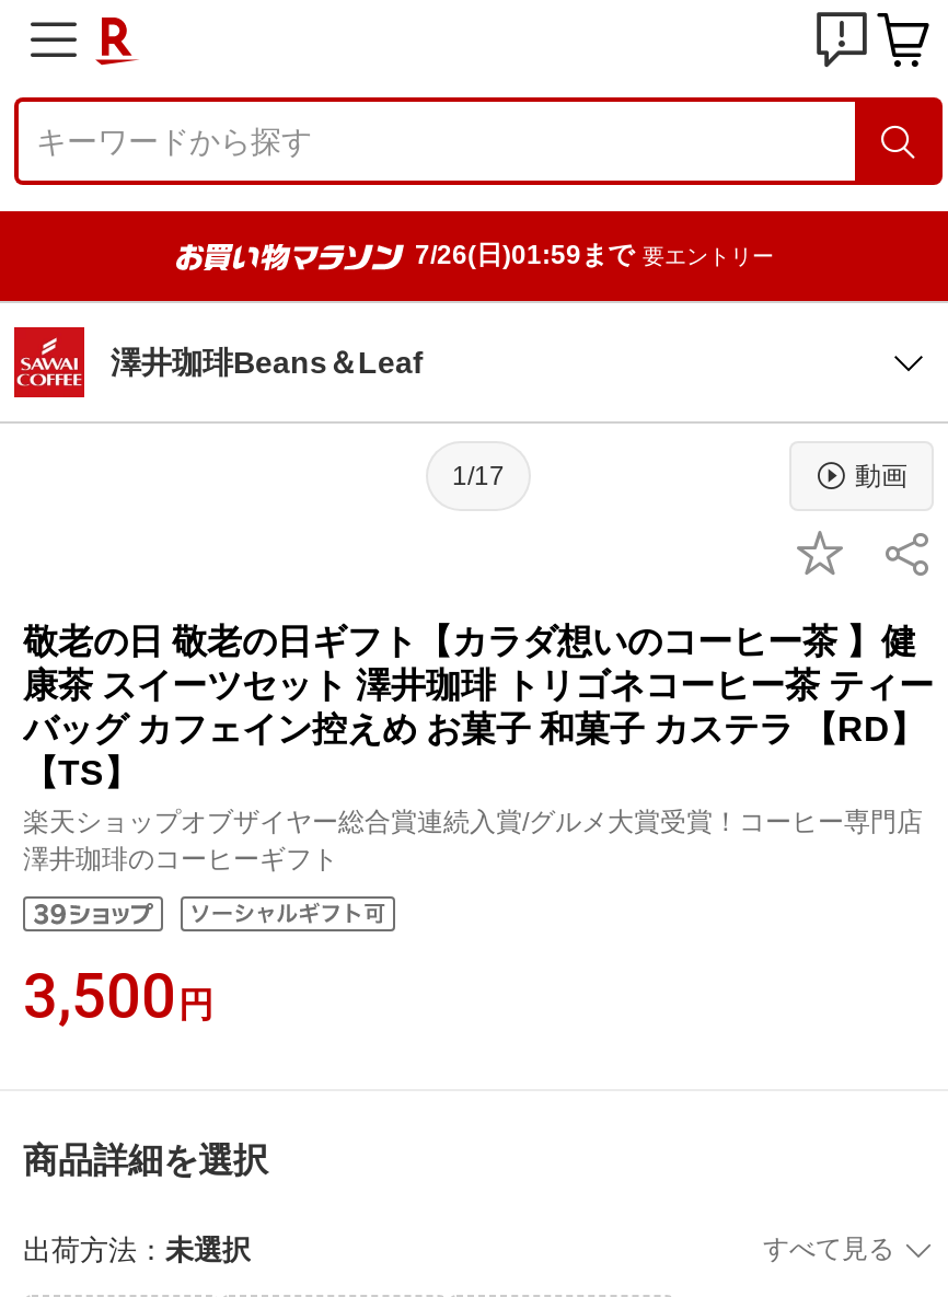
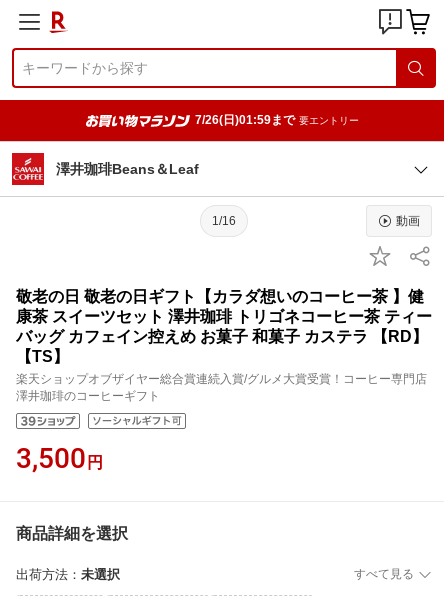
- 1/17
+ 1/16
